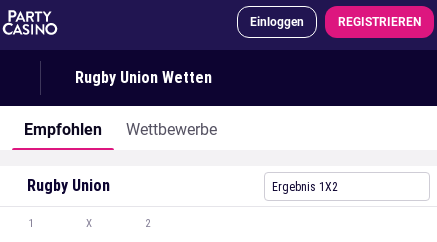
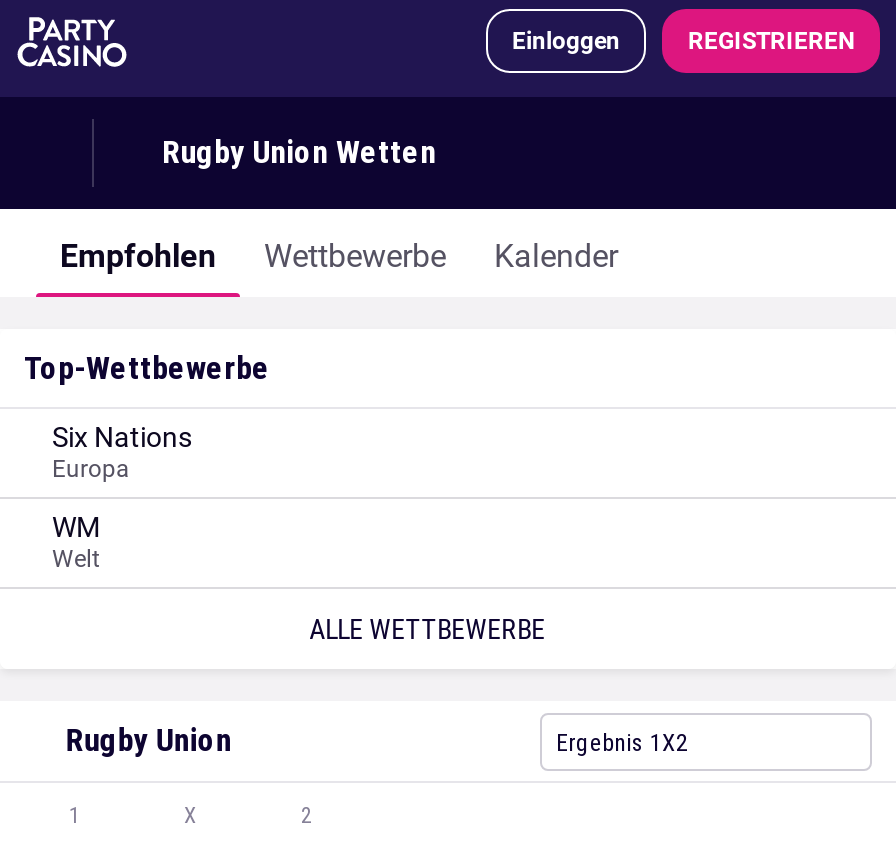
+ Kalender
+ Top-Wettbewerbe
+ Six Nations
+ Europa
+ WM
+ Welt
+ ALLE WETTBEWERBE
